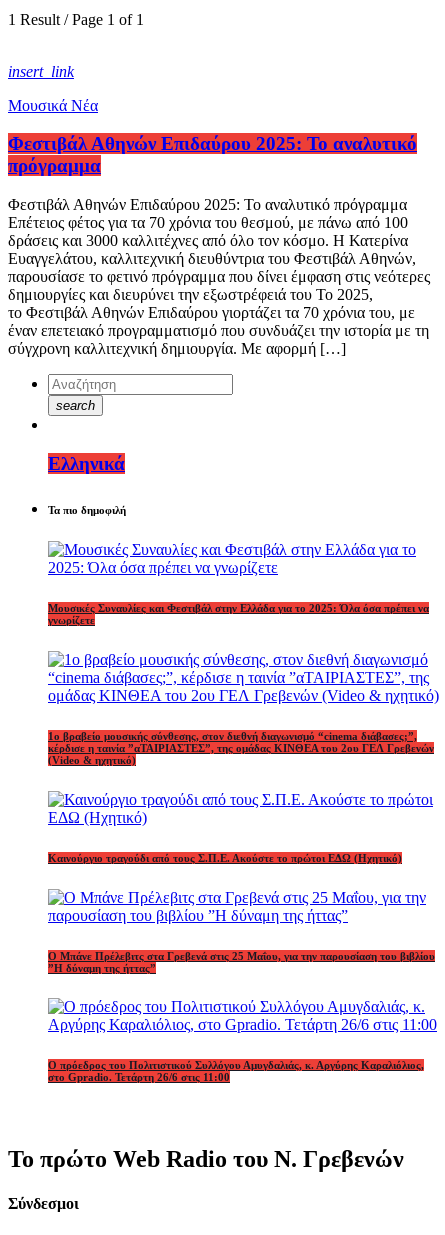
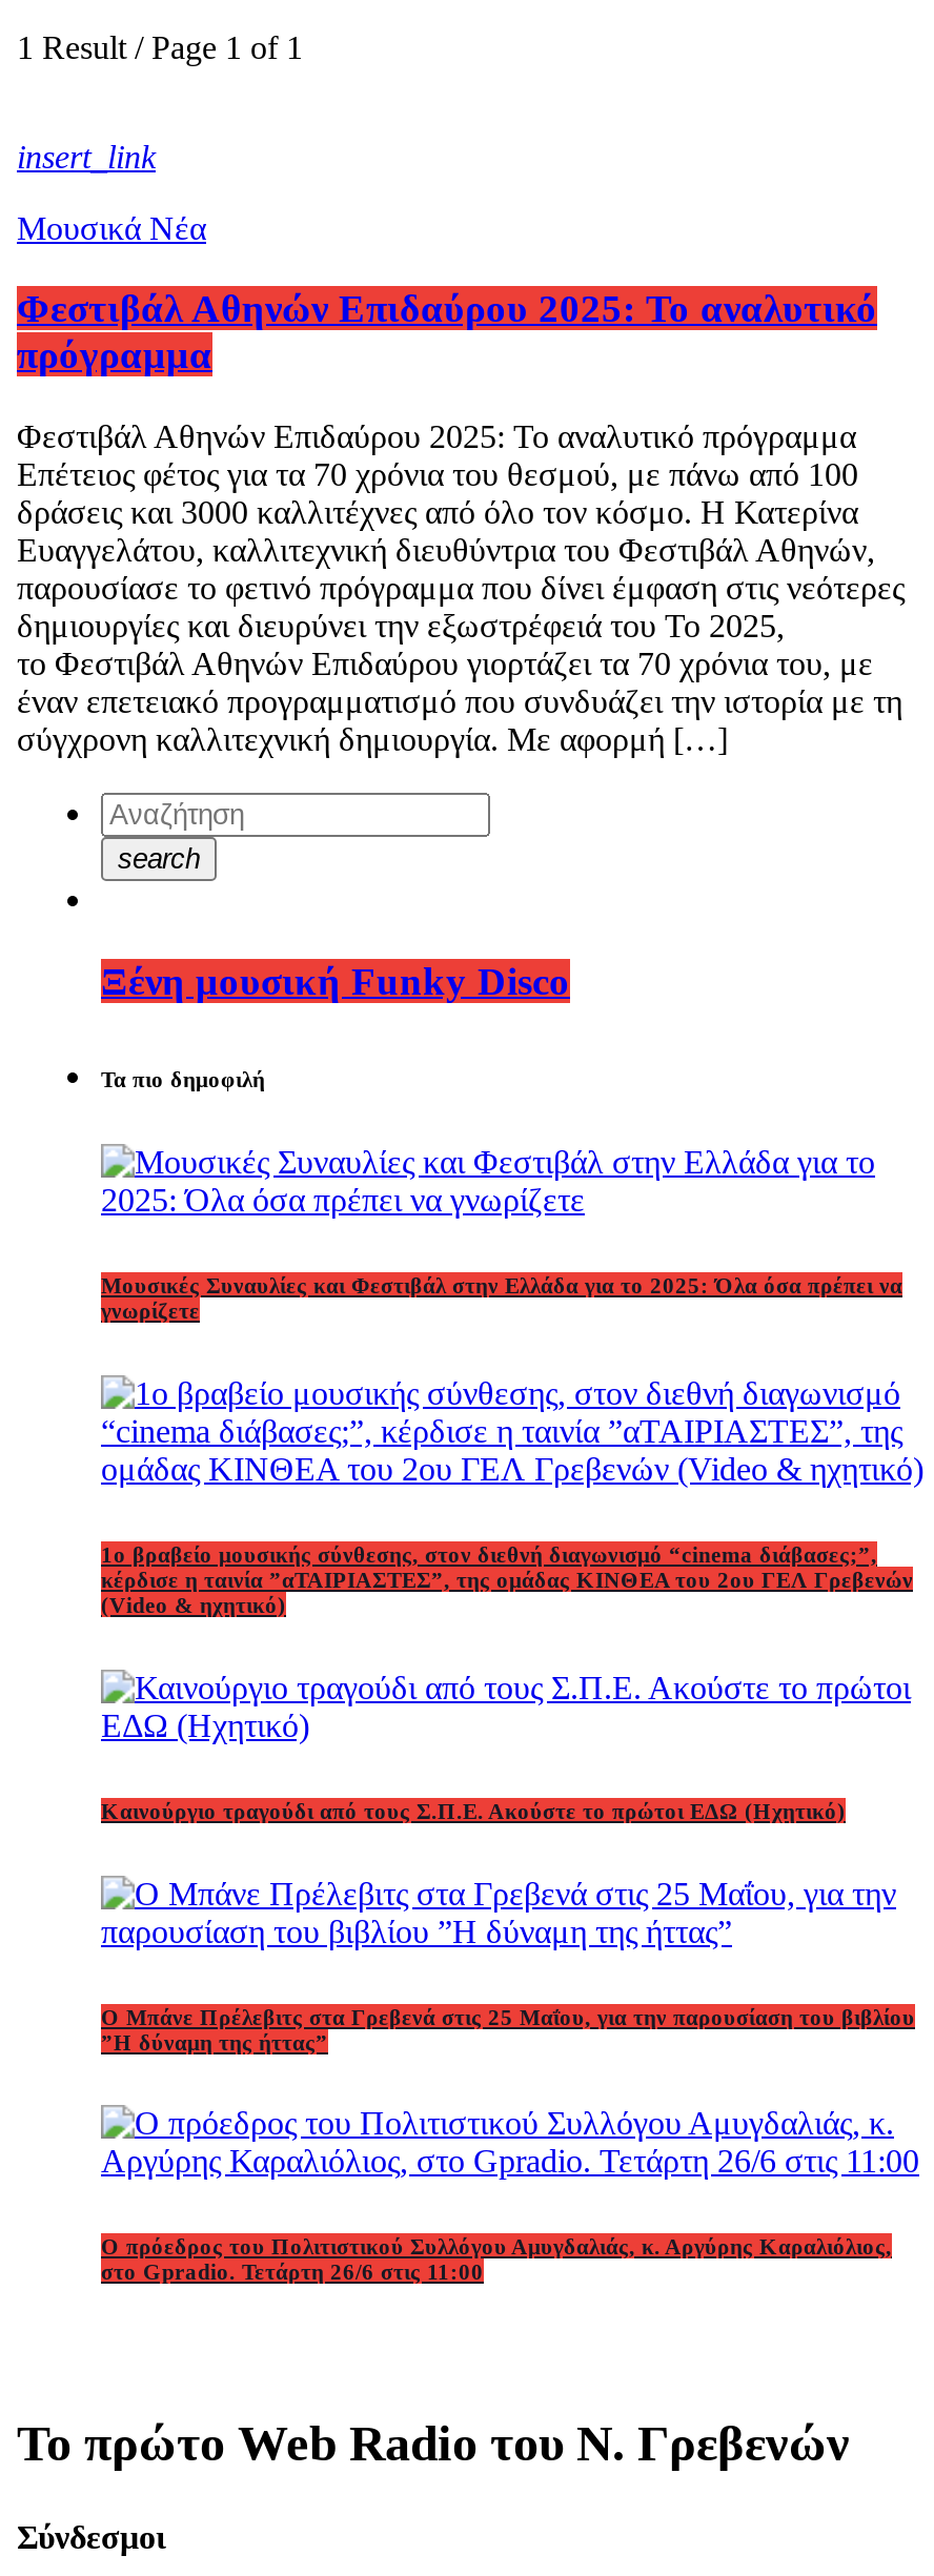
- Ελληνικά
+ Ξένη μουσική Funky Disco
